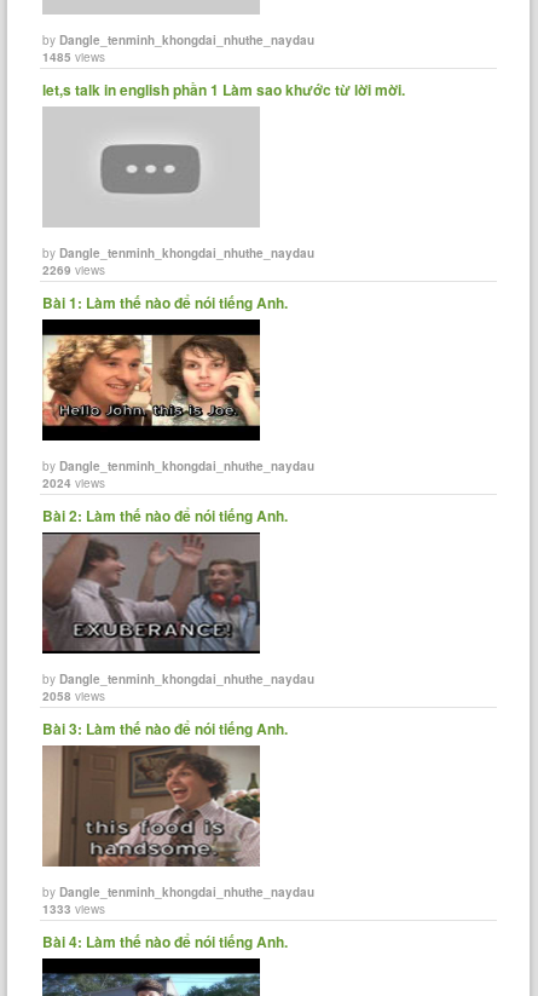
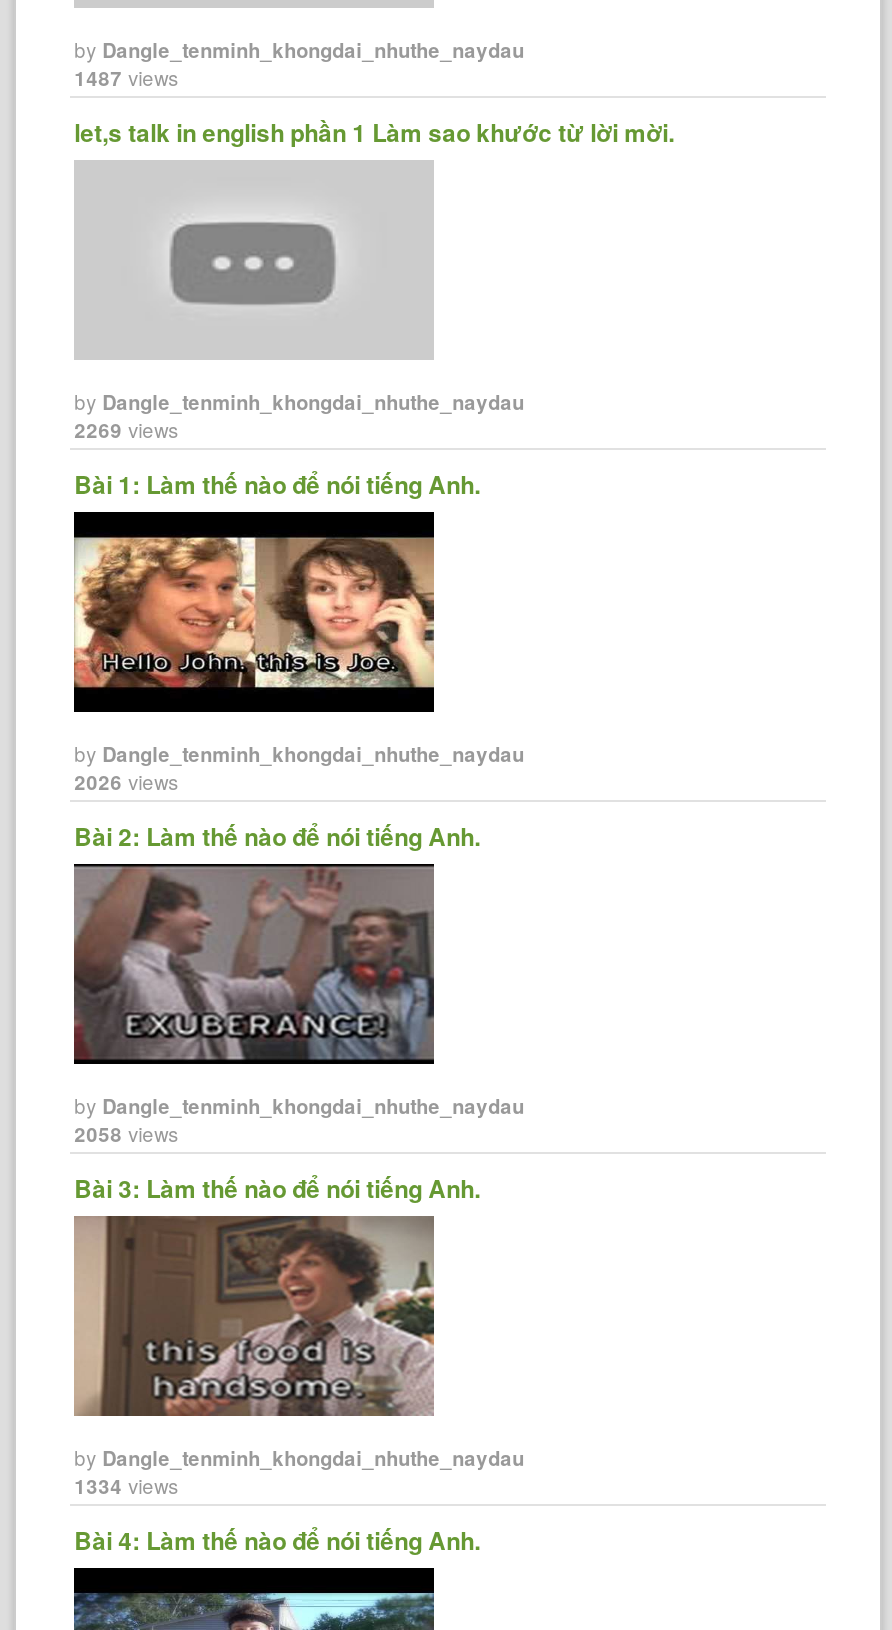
- 1485 views
+ 1487 views

- 2024 views
+ 2026 views

- 1333 views
+ 1334 views
